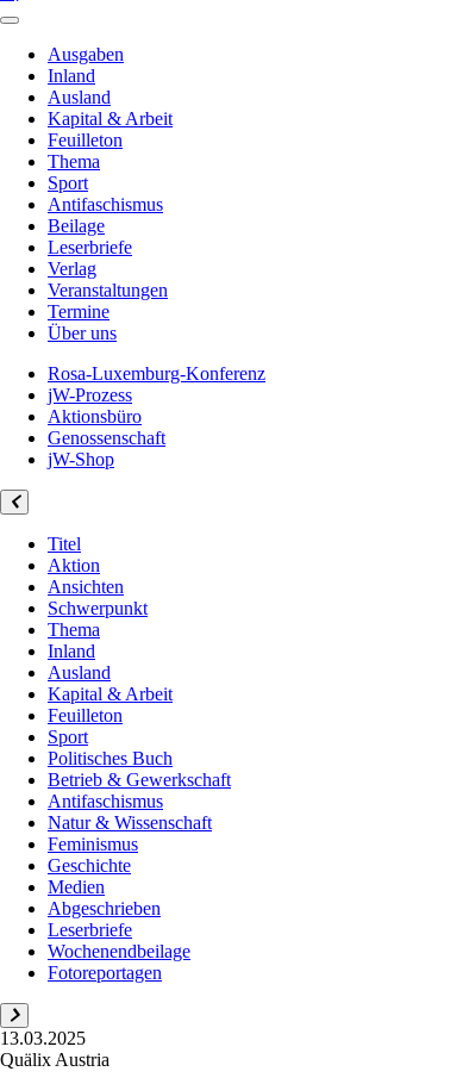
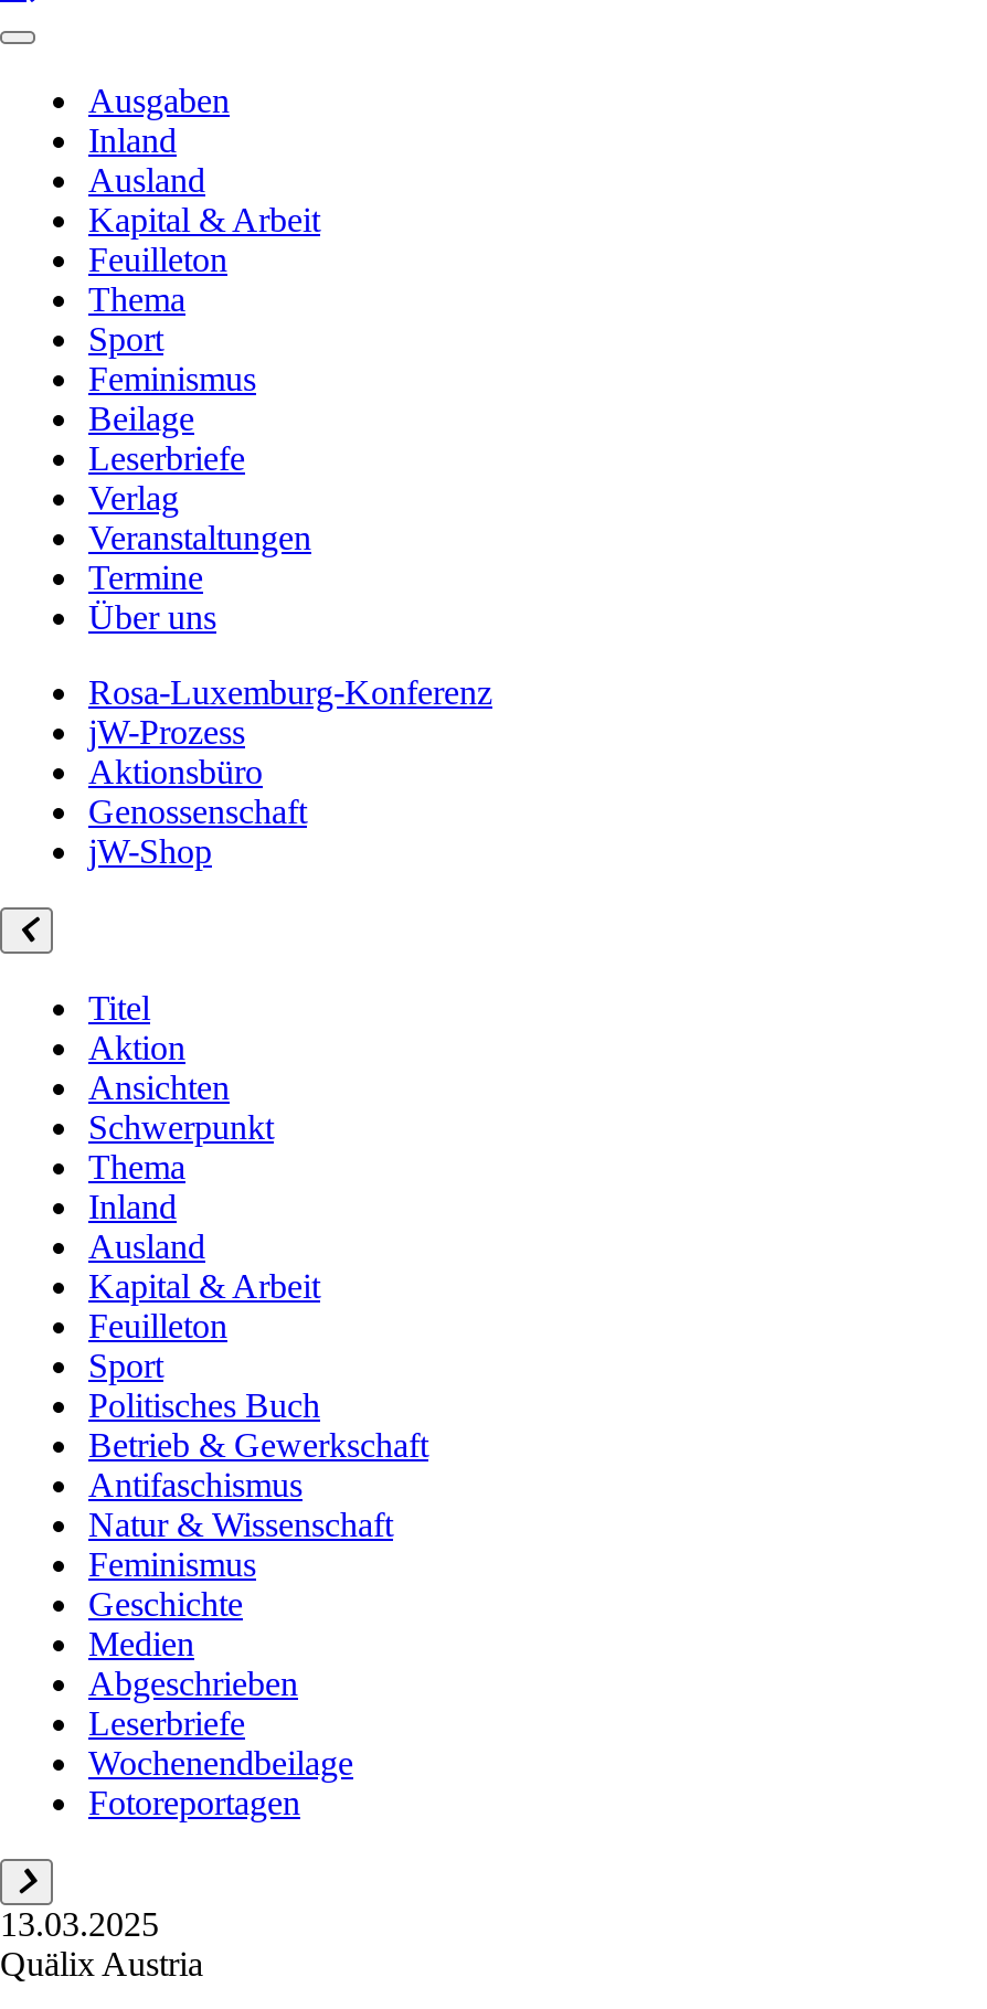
- Antifaschismus
+ Feminismus
